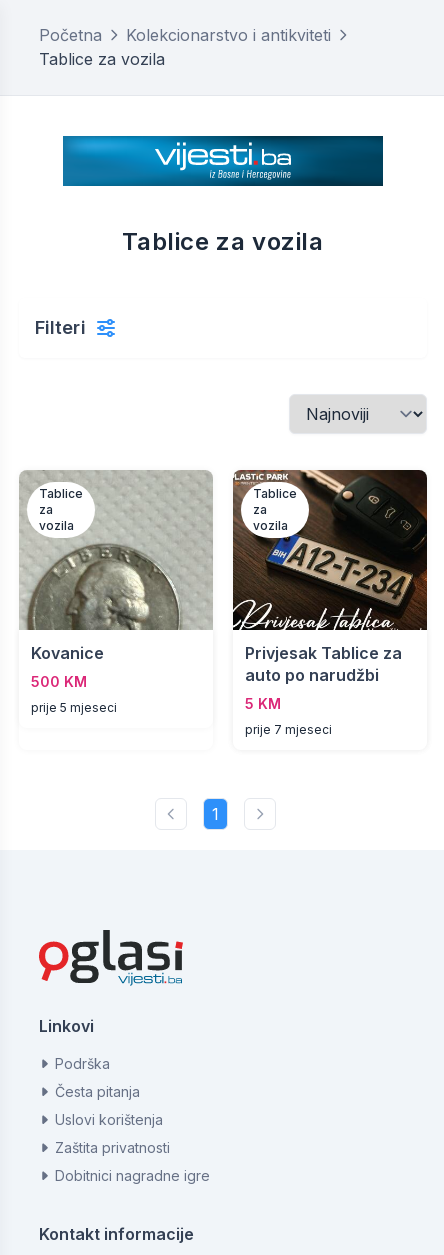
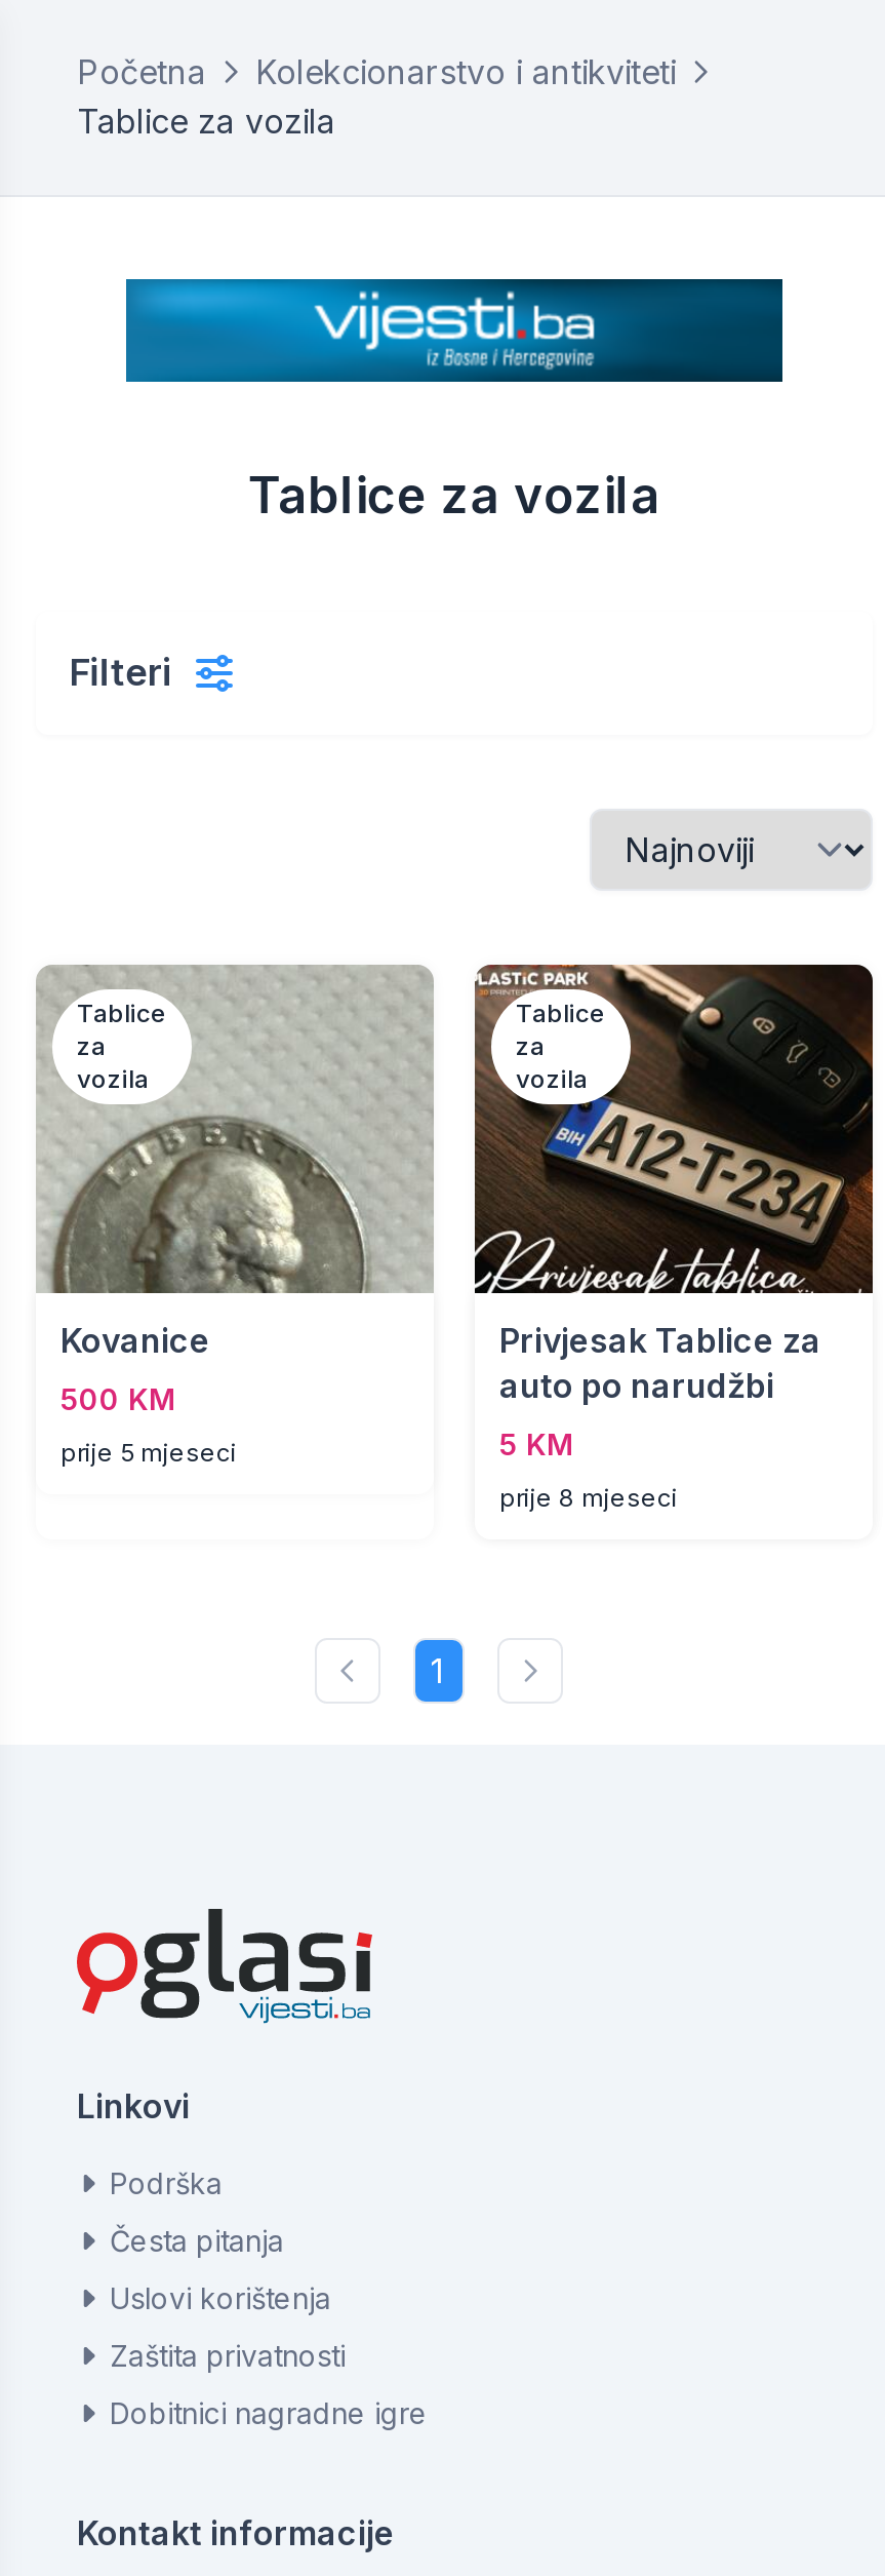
- prije 7 mjeseci
+ prije 8 mjeseci
